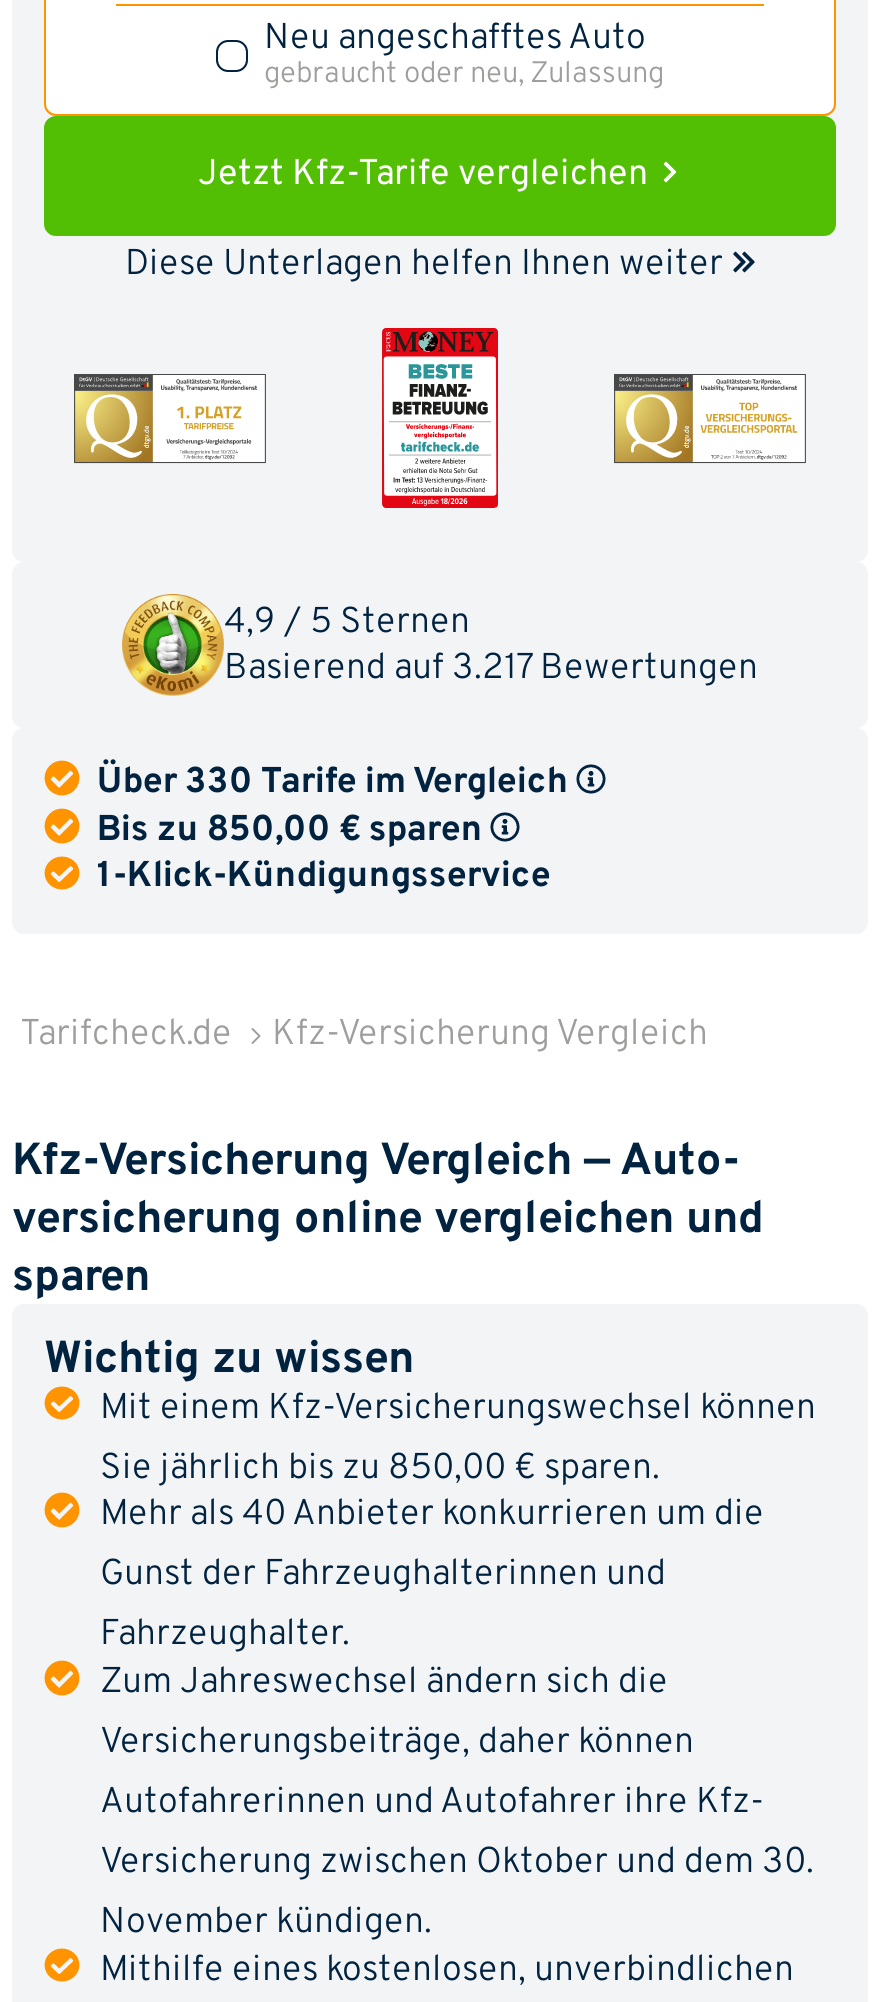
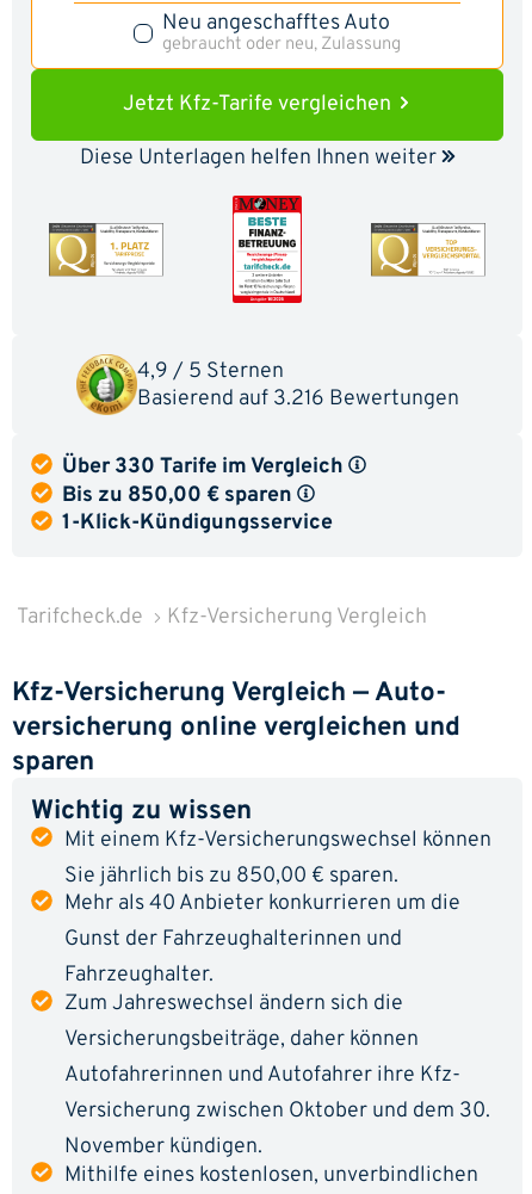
- Basierend auf 3.217 Bewertungen
+ Basierend auf 3.216 Bewertungen
